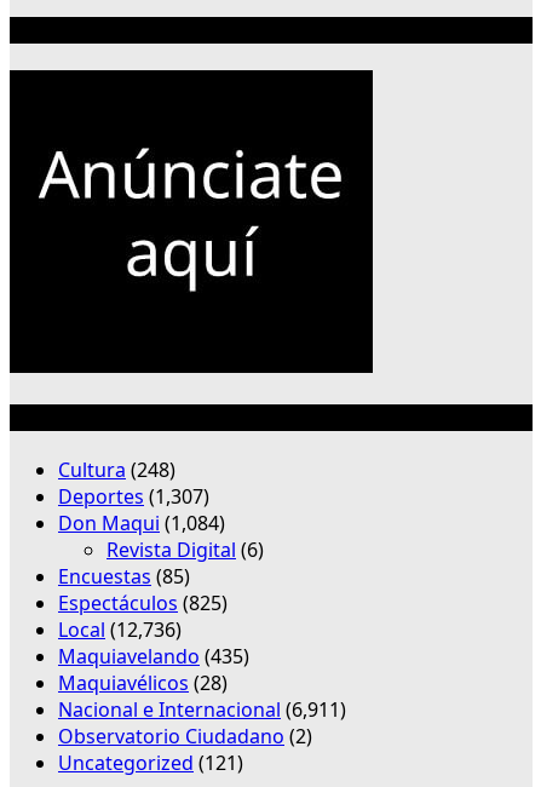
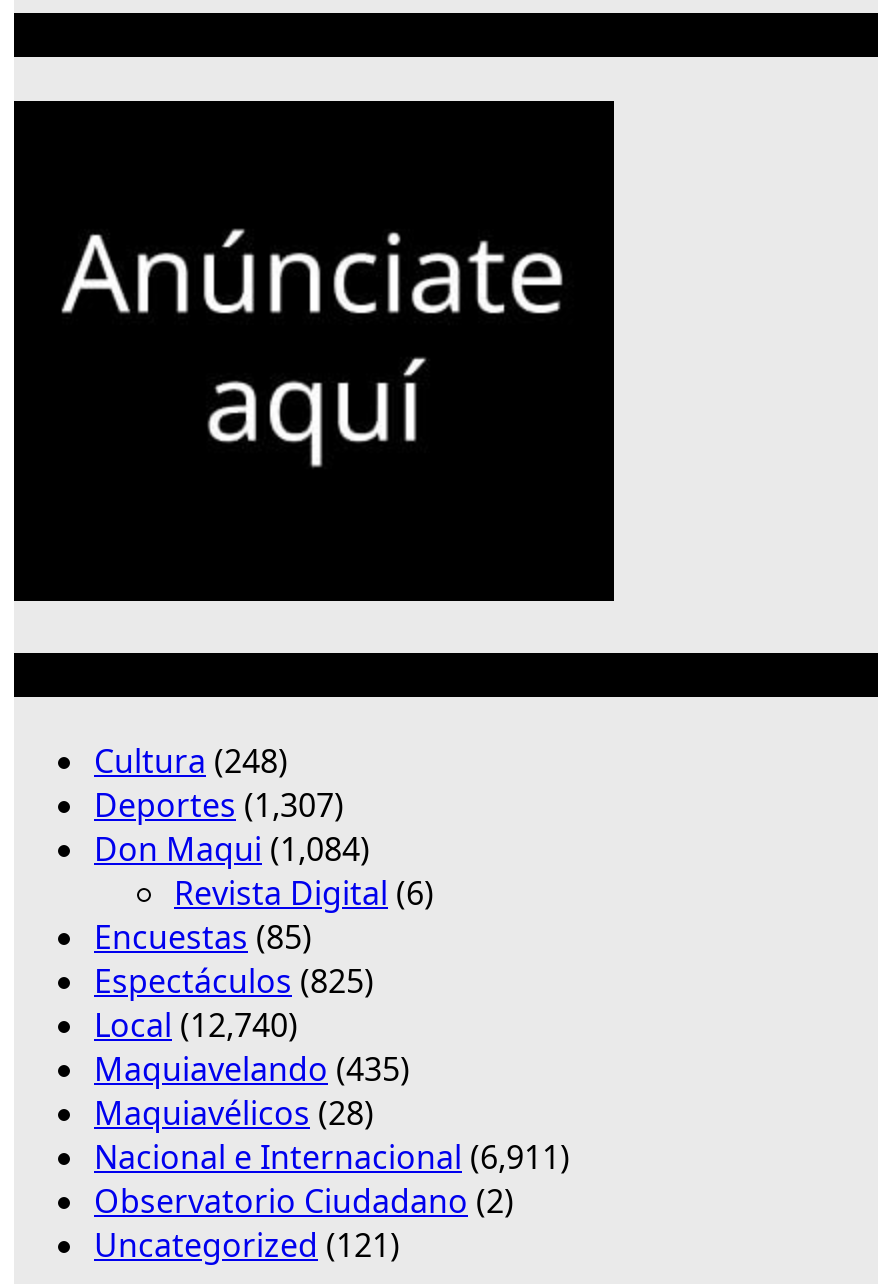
- Local (12,736)
+ Local (12,740)
